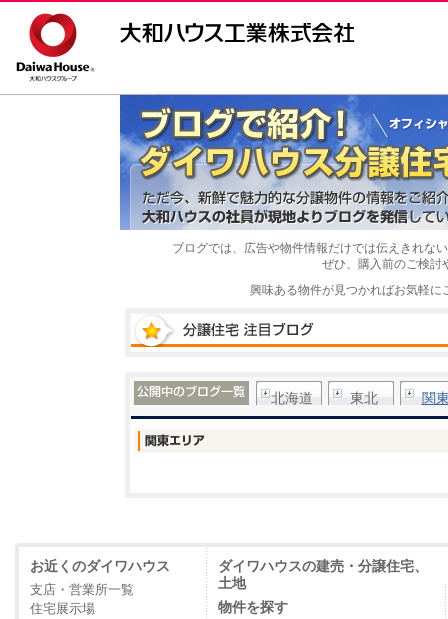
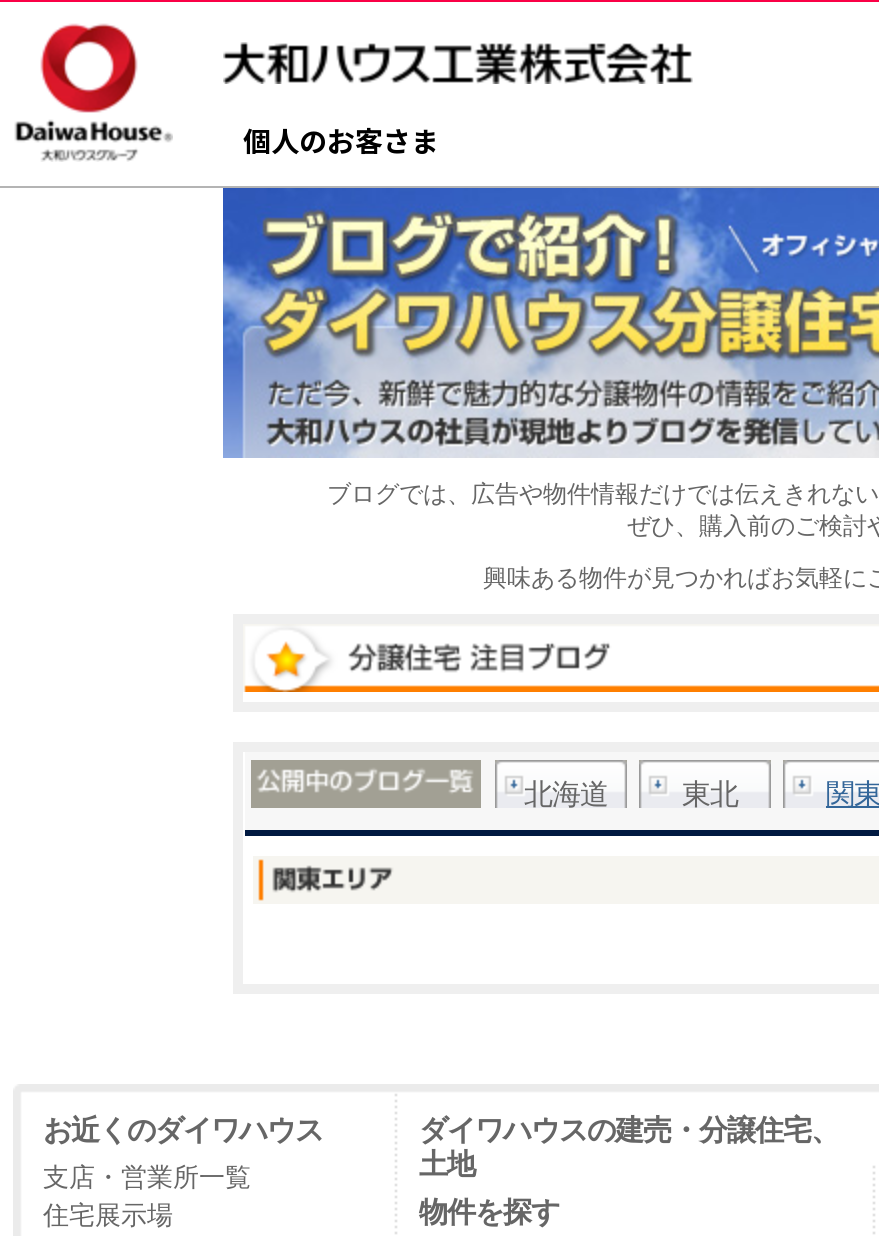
+ 個人のお客さま
